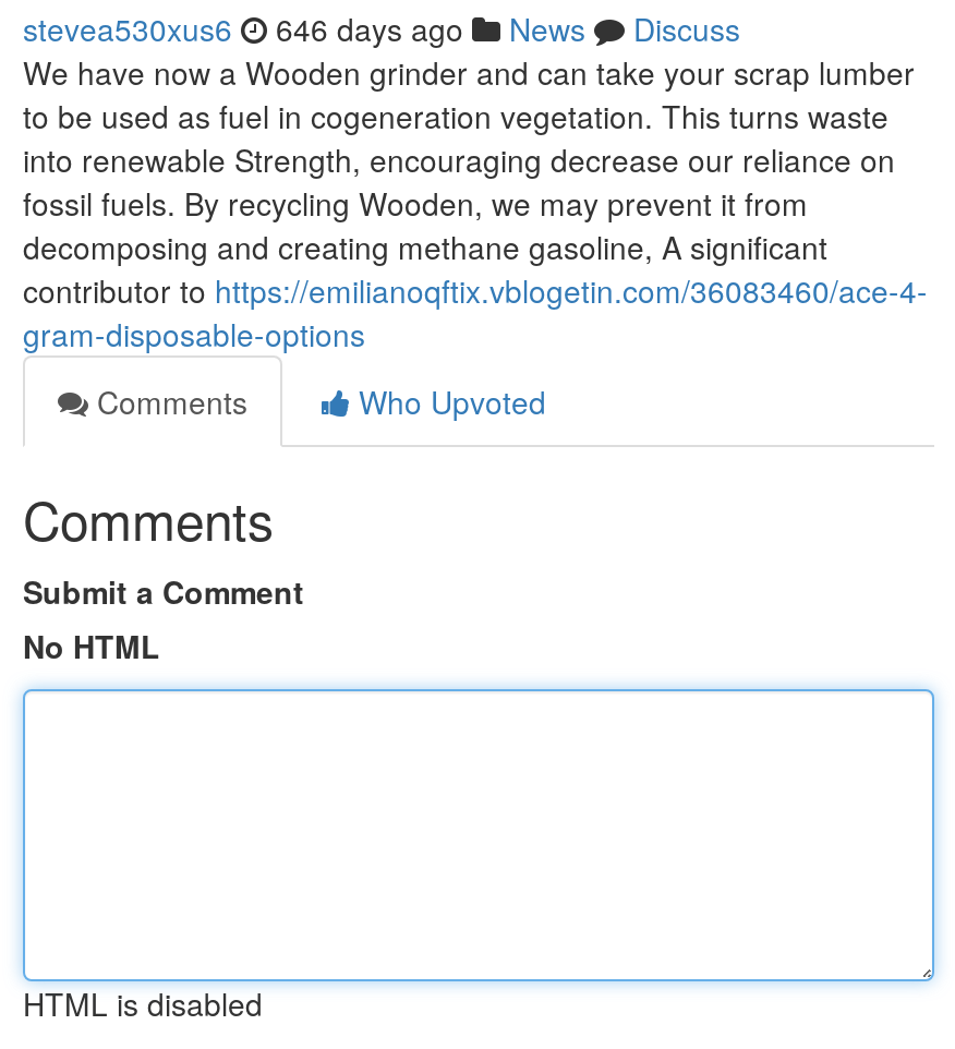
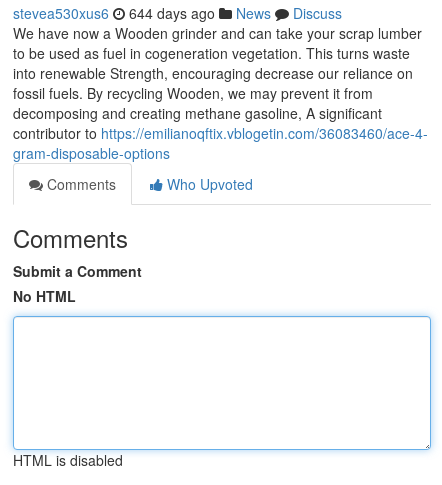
- stevea530xus6 646 days ago News Discuss
+ stevea530xus6 644 days ago News Discuss
